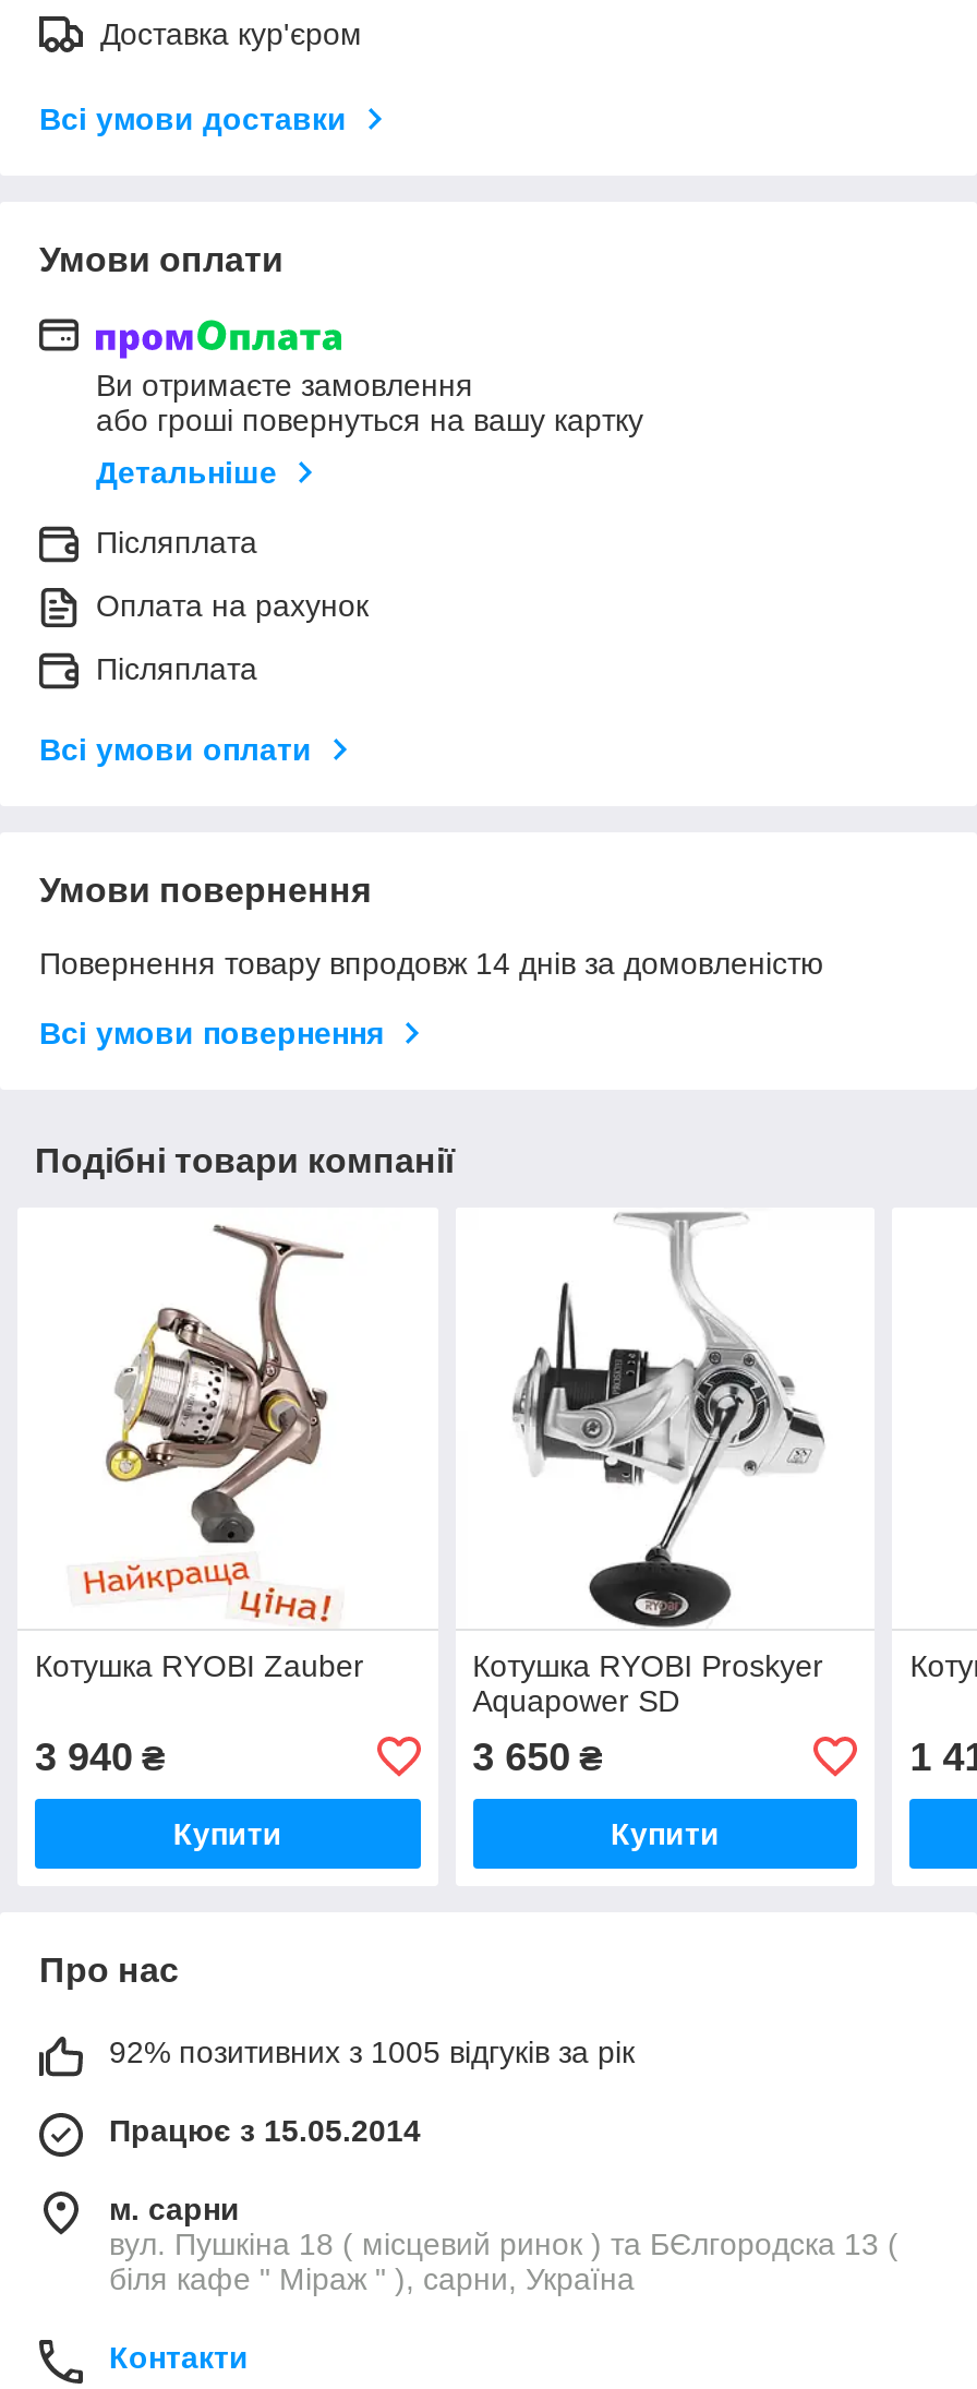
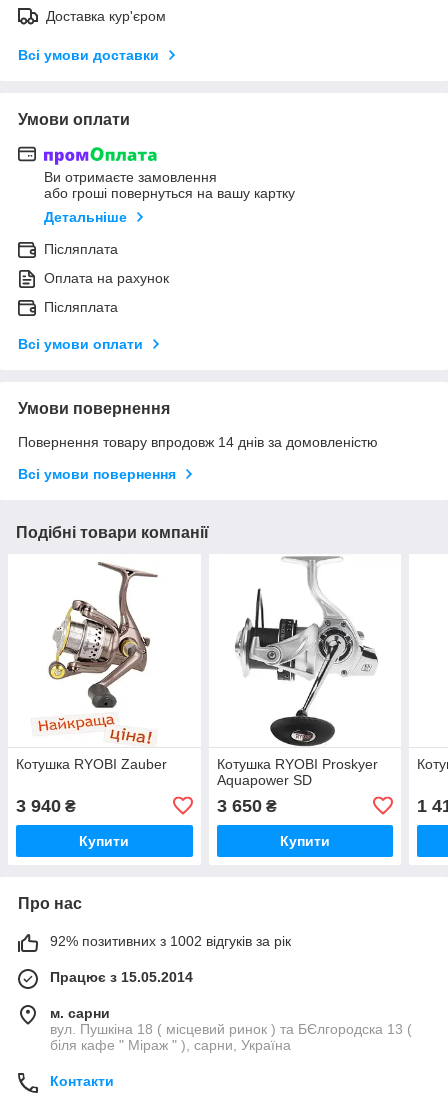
- 92% позитивних з 1005 відгуків за рік
+ 92% позитивних з 1002 відгуків за рік
